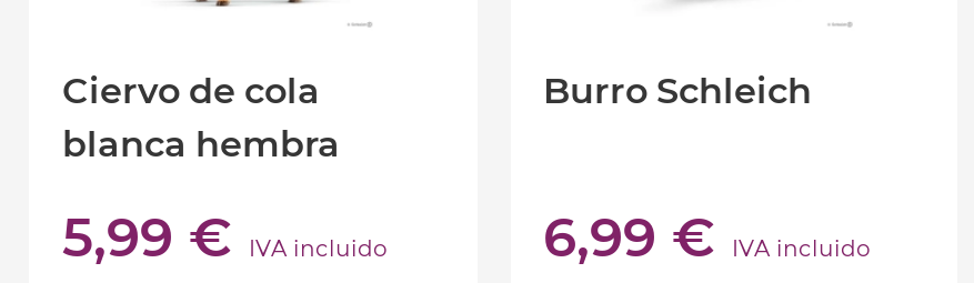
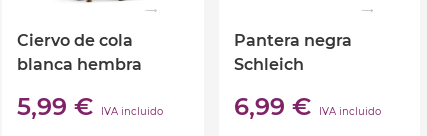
- Burro Schleich
+ Pantera negra
+ Schleich
